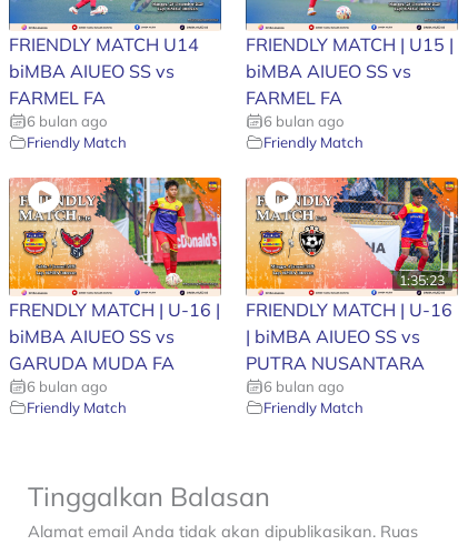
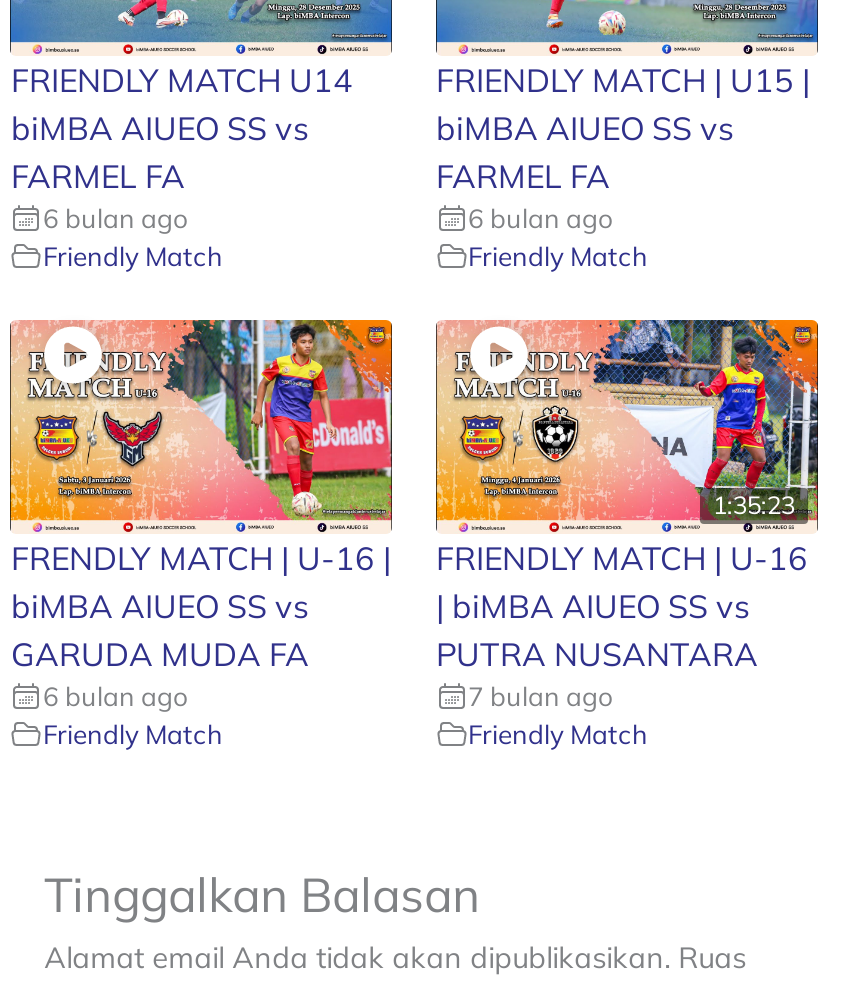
- 6 bulan ago
+ 7 bulan ago
